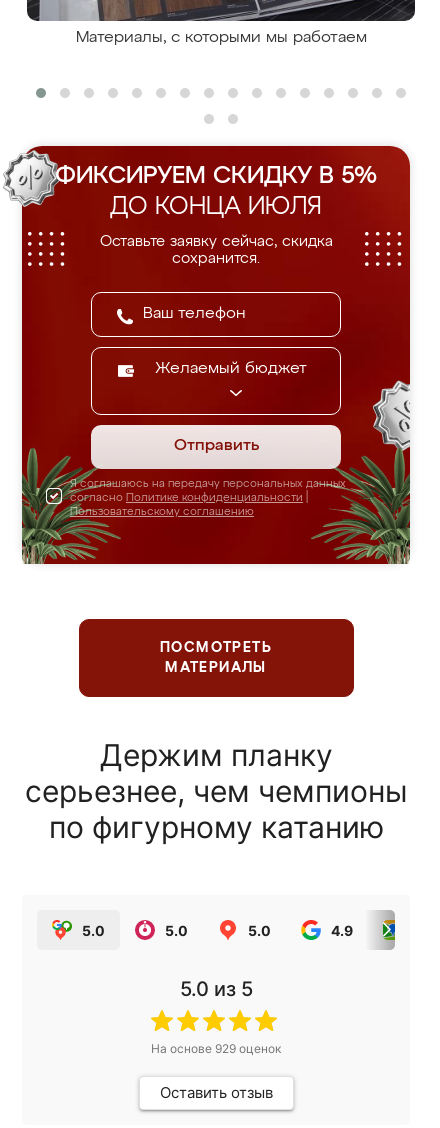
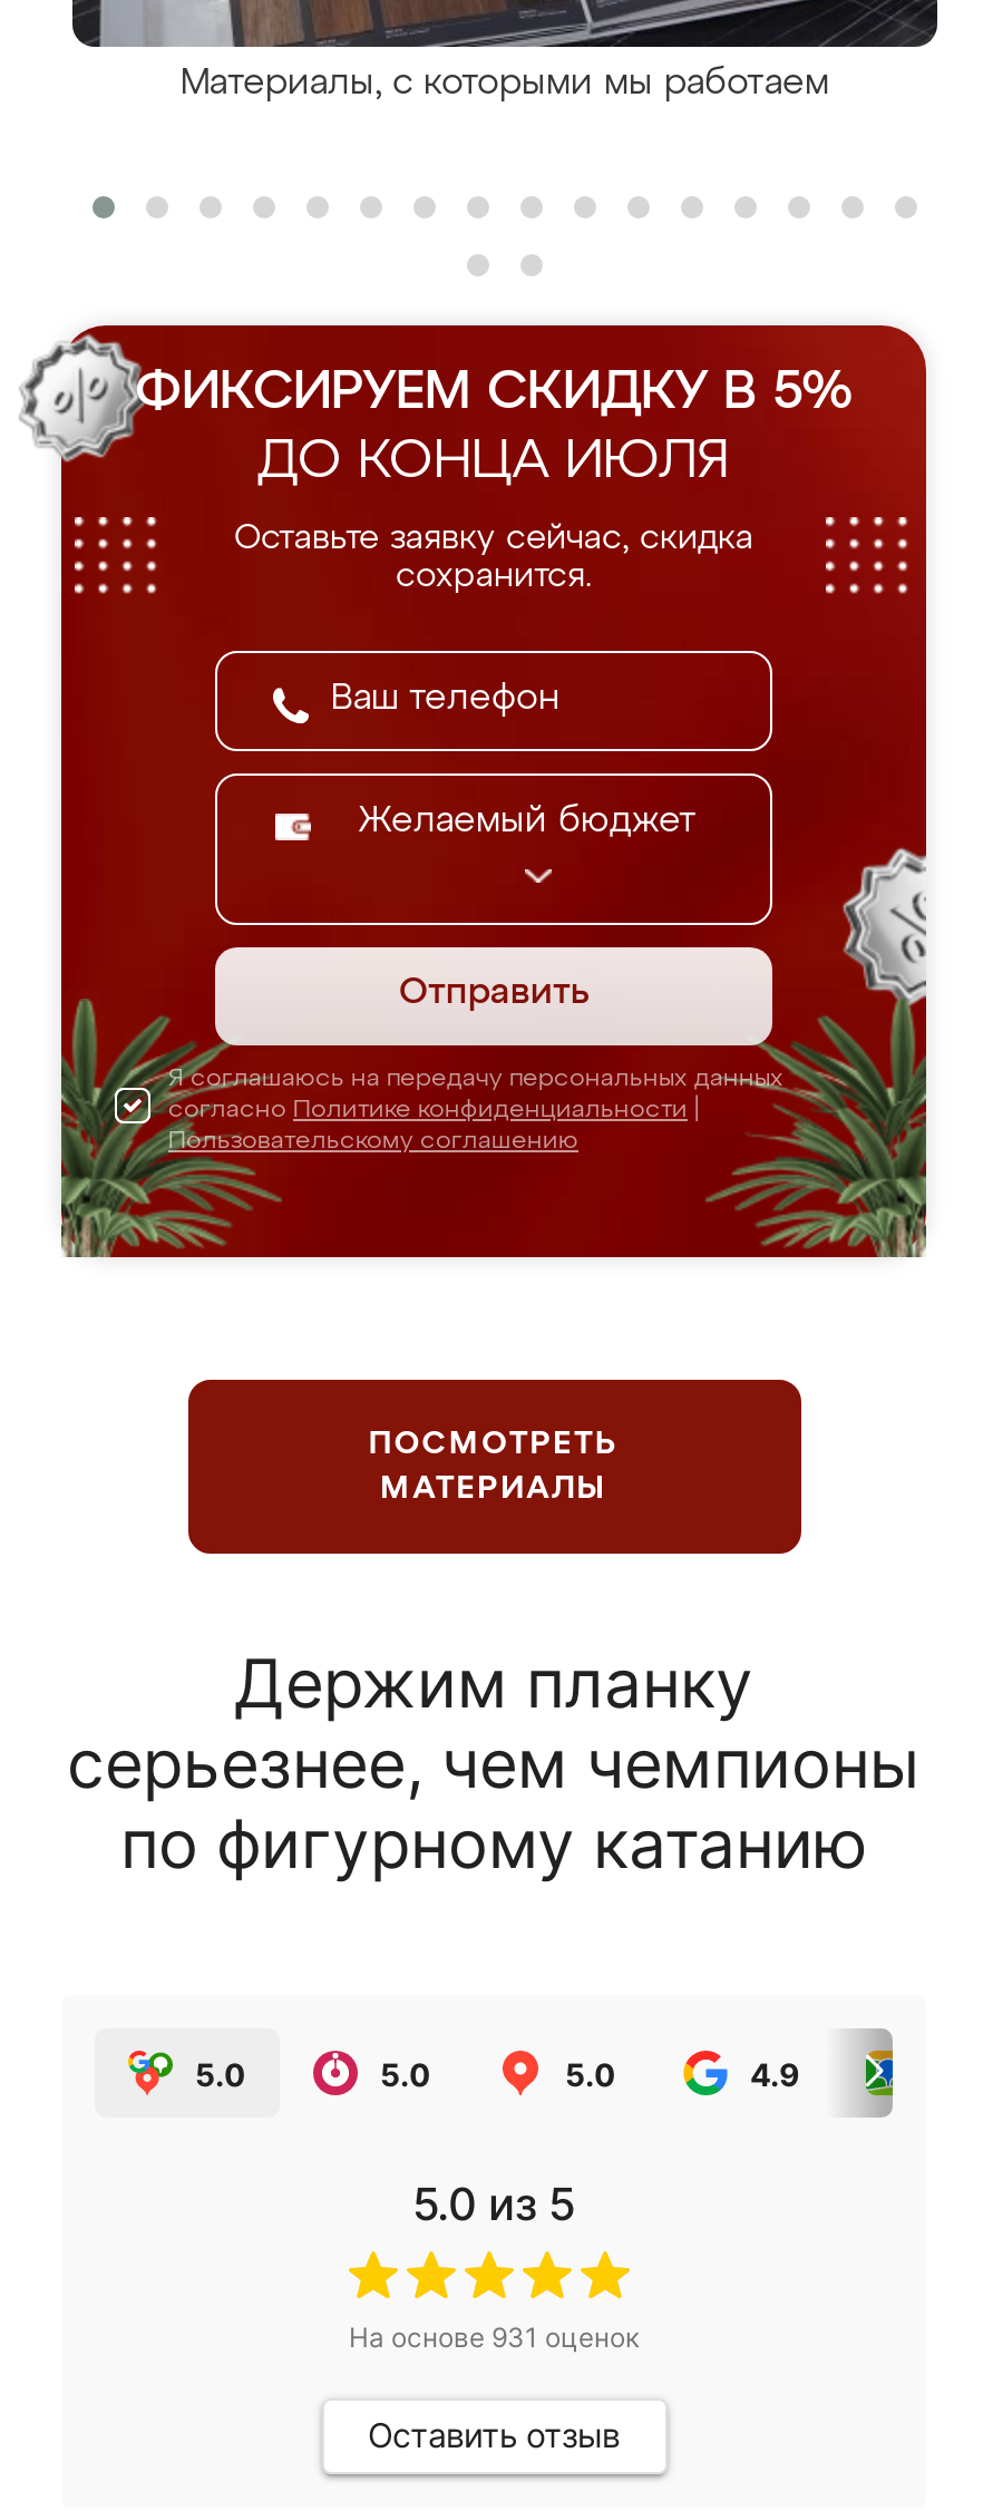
- На основе 929 оценок
+ На основе 931 оценок
